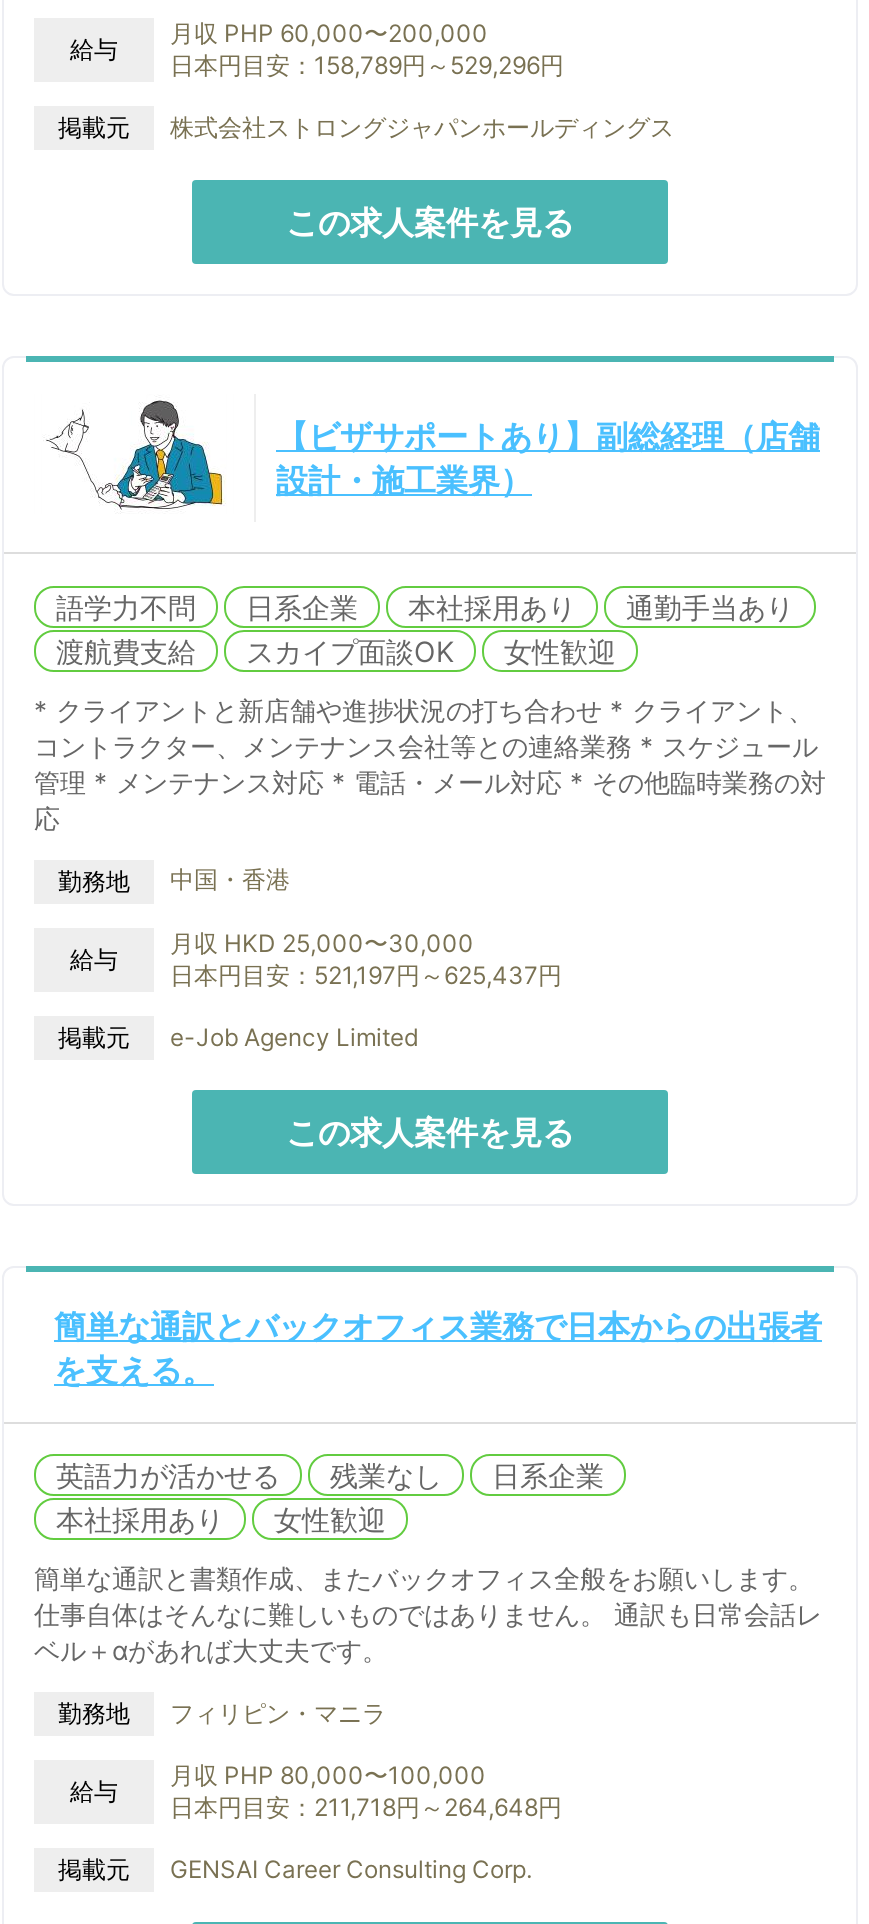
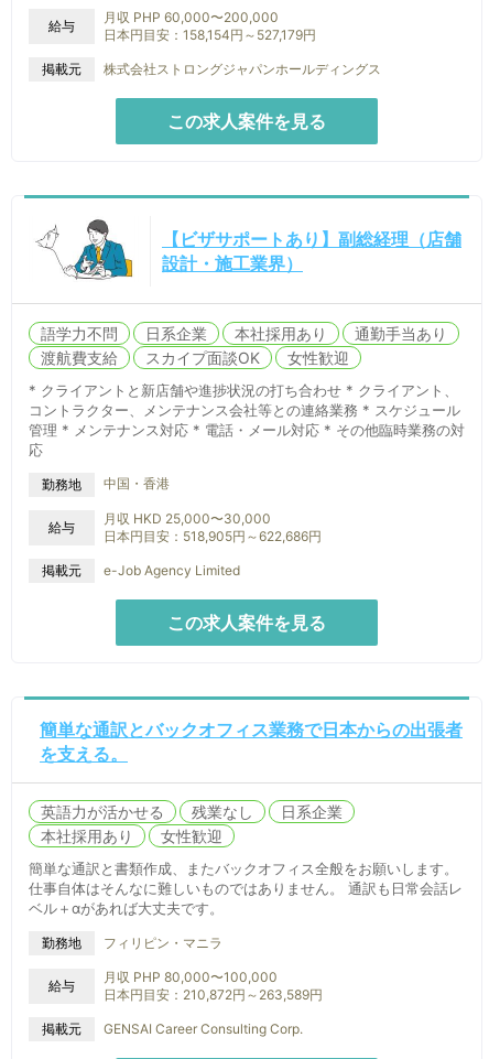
- 日本円目安：158,789円～529,296円
+ 日本円目安：158,154円～527,179円

- 日本円目安：521,197円～625,437円
+ 日本円目安：518,905円～622,686円

- 日本円目安：211,718円～264,648円
+ 日本円目安：210,872円～263,589円
